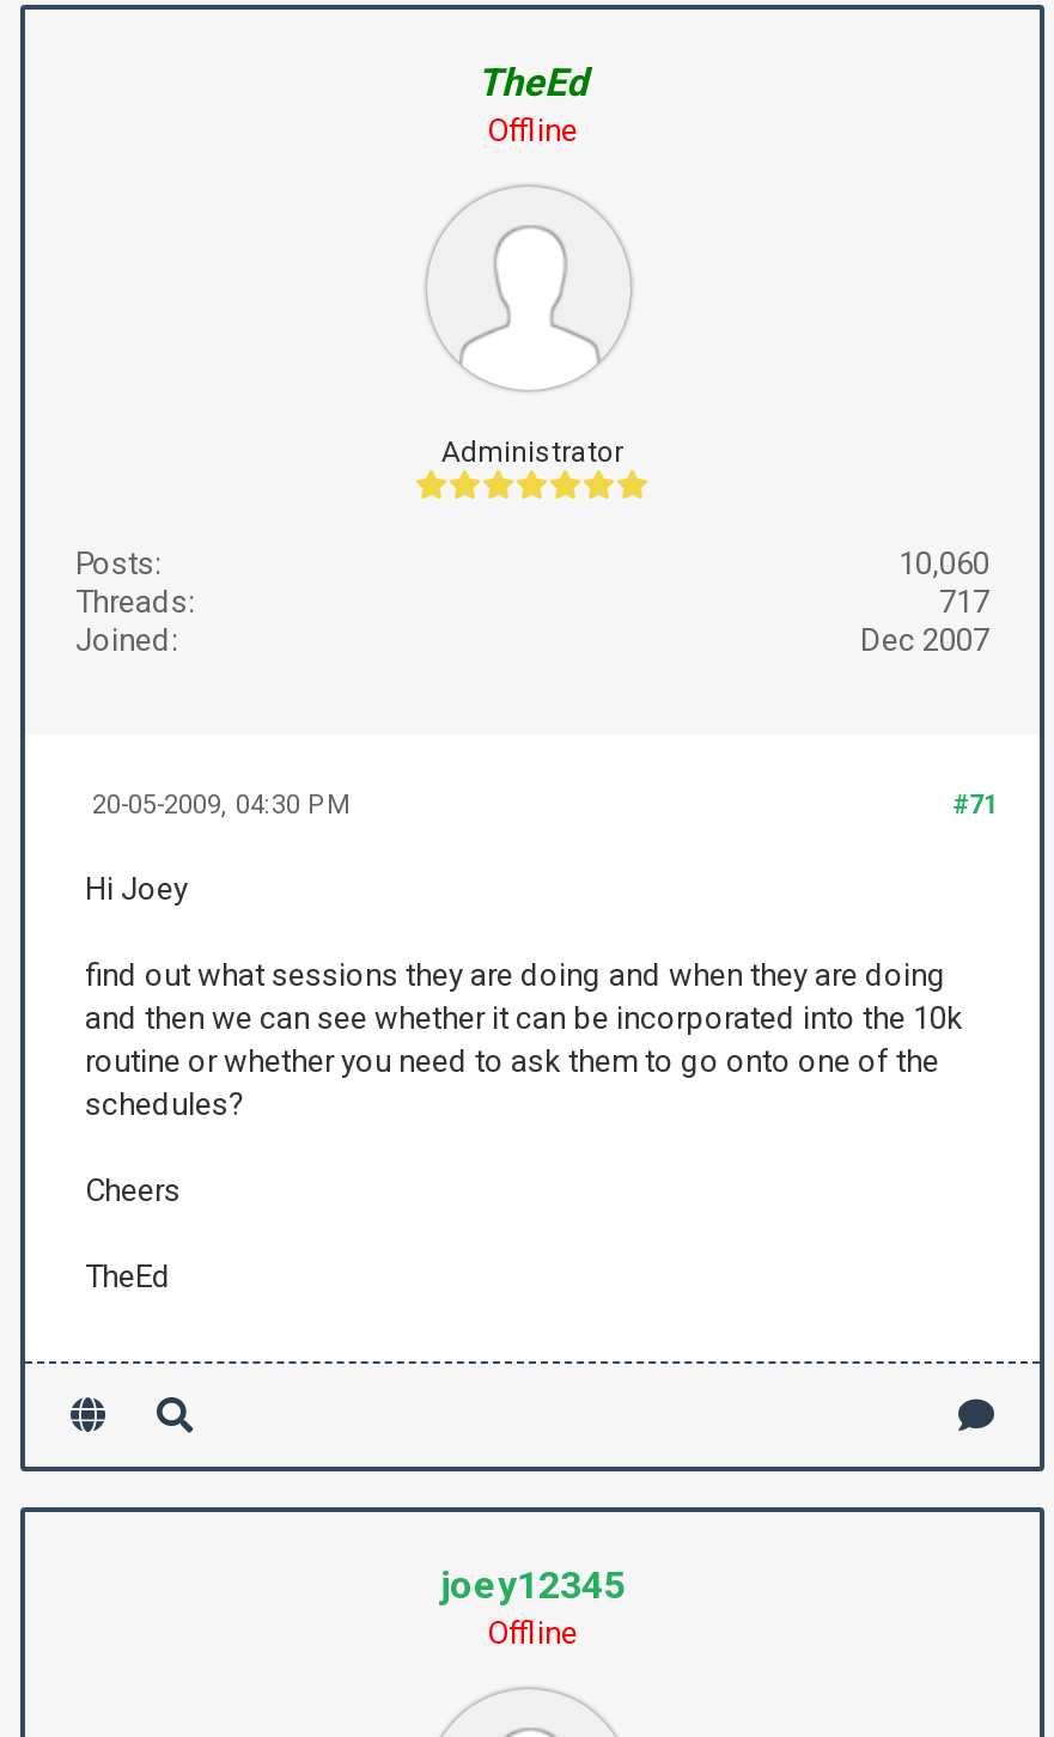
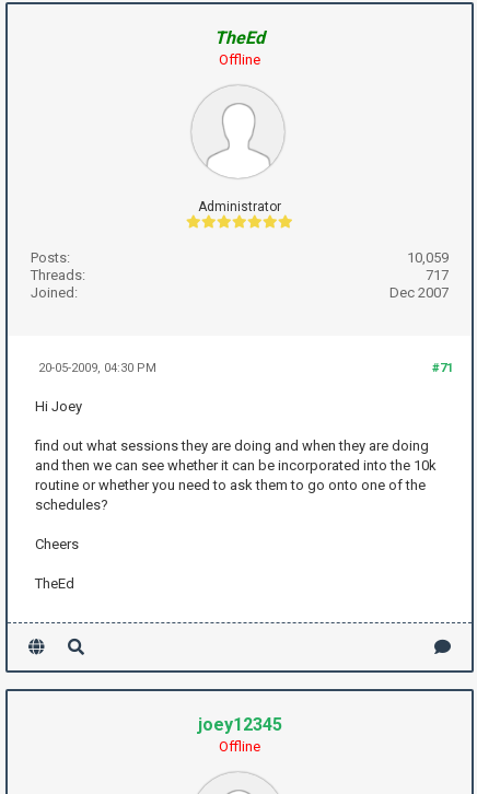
- 10,060
+ 10,059
